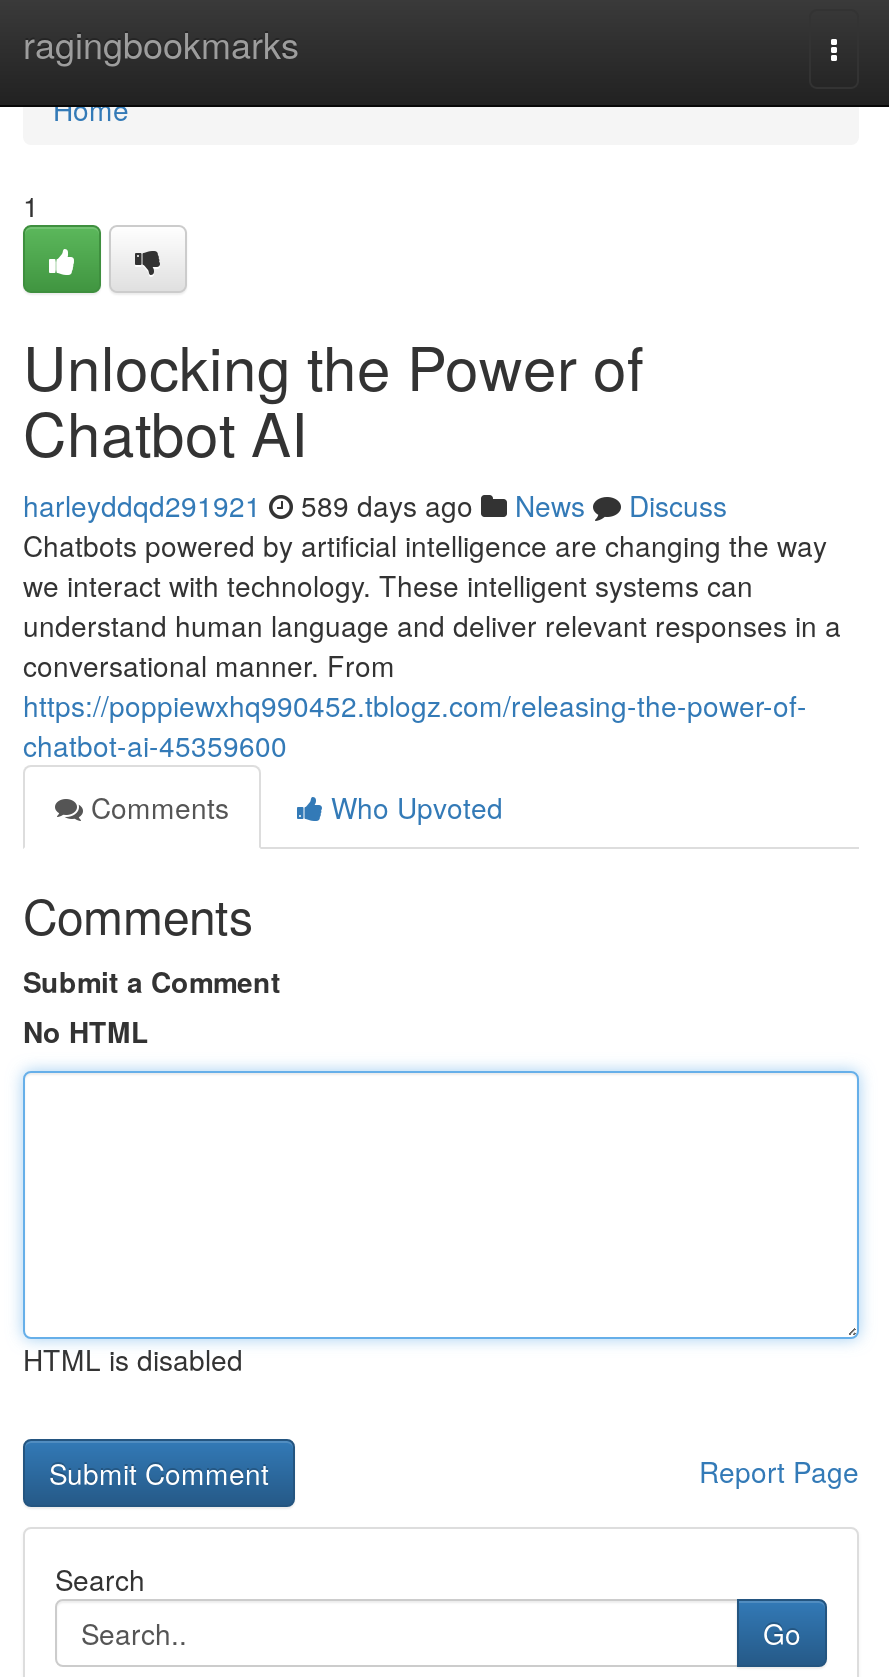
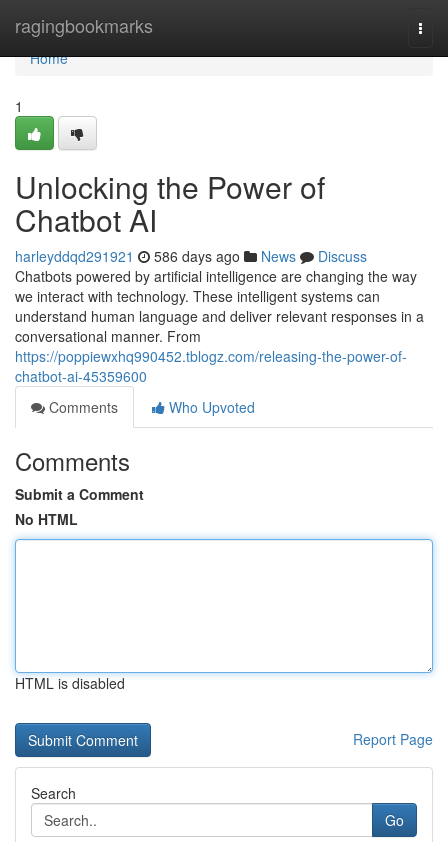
- harleyddqd291921 589 days ago News Discuss
+ harleyddqd291921 586 days ago News Discuss
